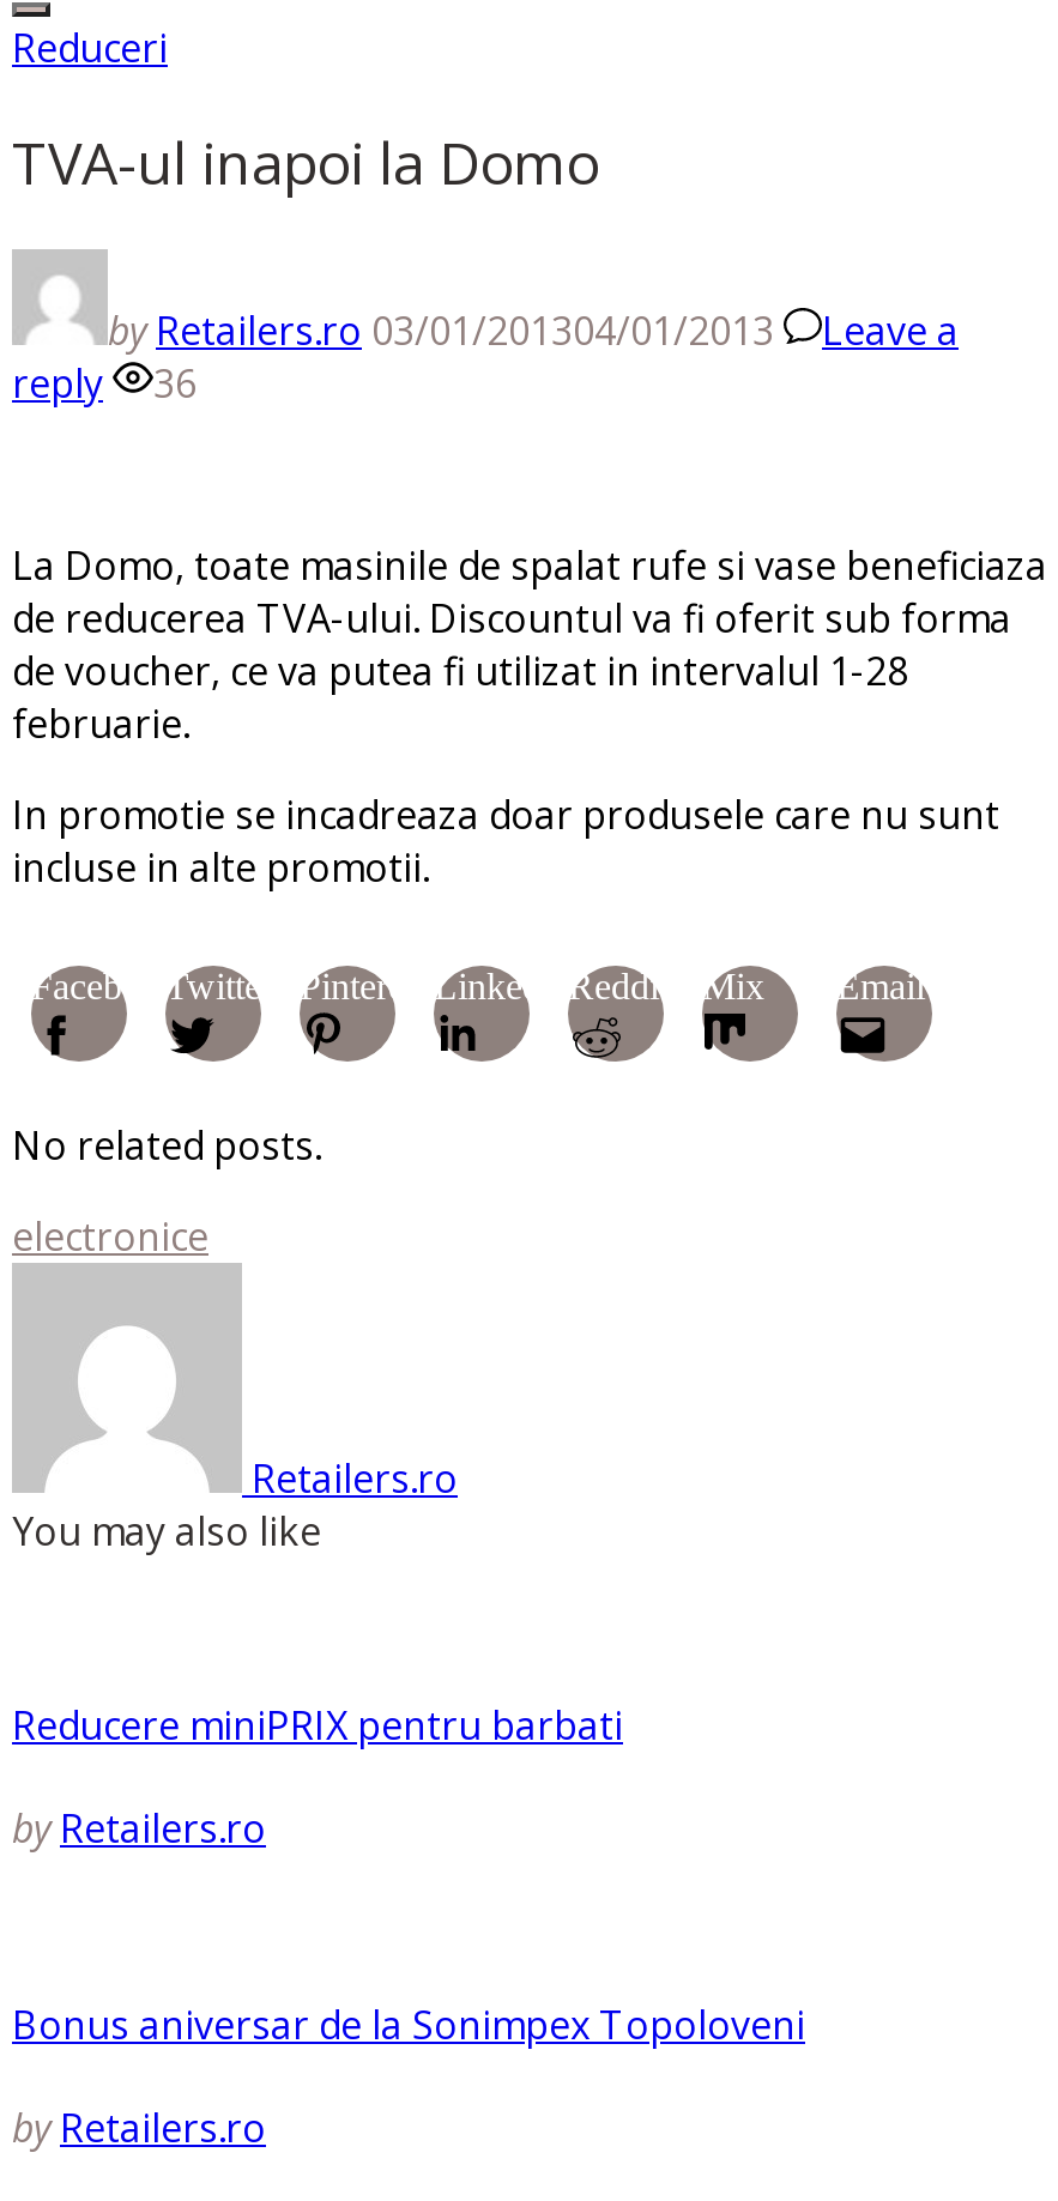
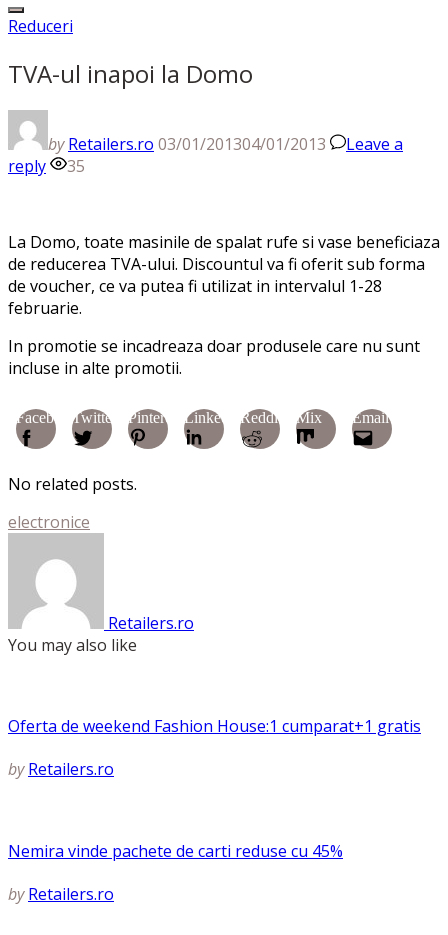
- reply 36
+ reply 35

- Reducere miniPRIX pentru barbati
+ Oferta de weekend Fashion House:1 cumparat+1 gratis

- Bonus aniversar de la Sonimpex Topoloveni
+ Nemira vinde pachete de carti reduse cu 45%
